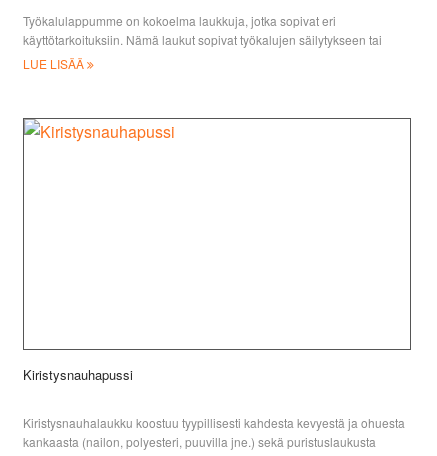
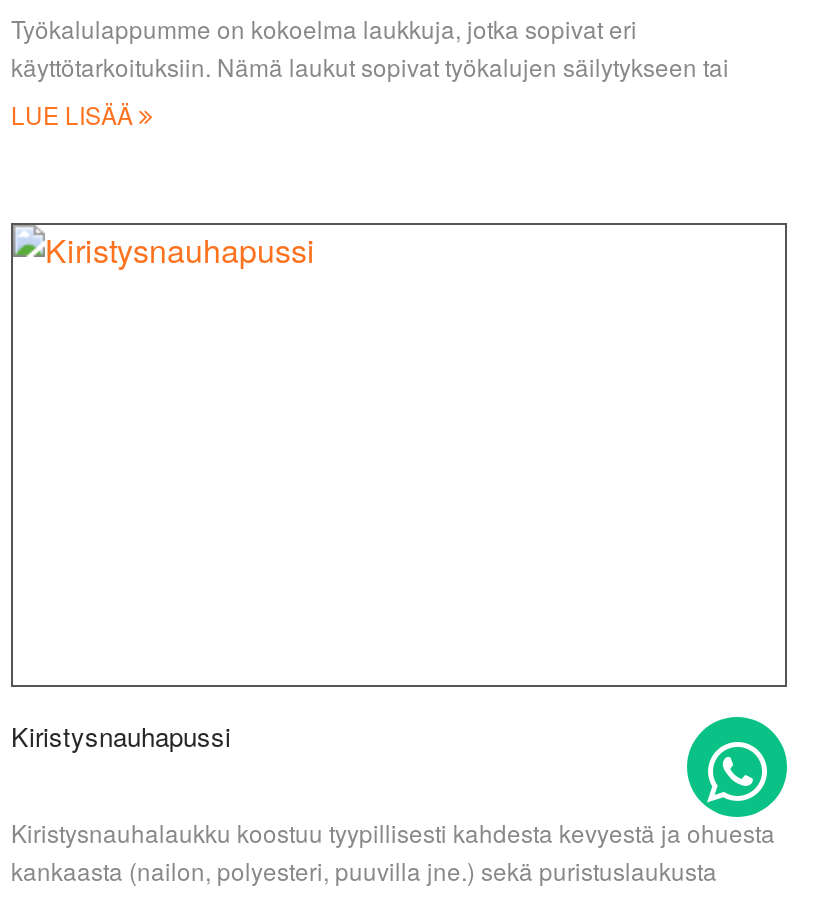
+ [image]
